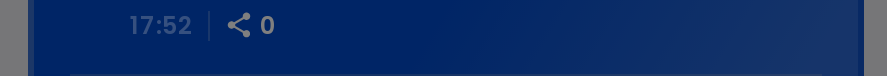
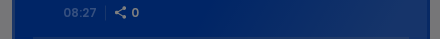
- 17:52 0
+ 08:27 0
